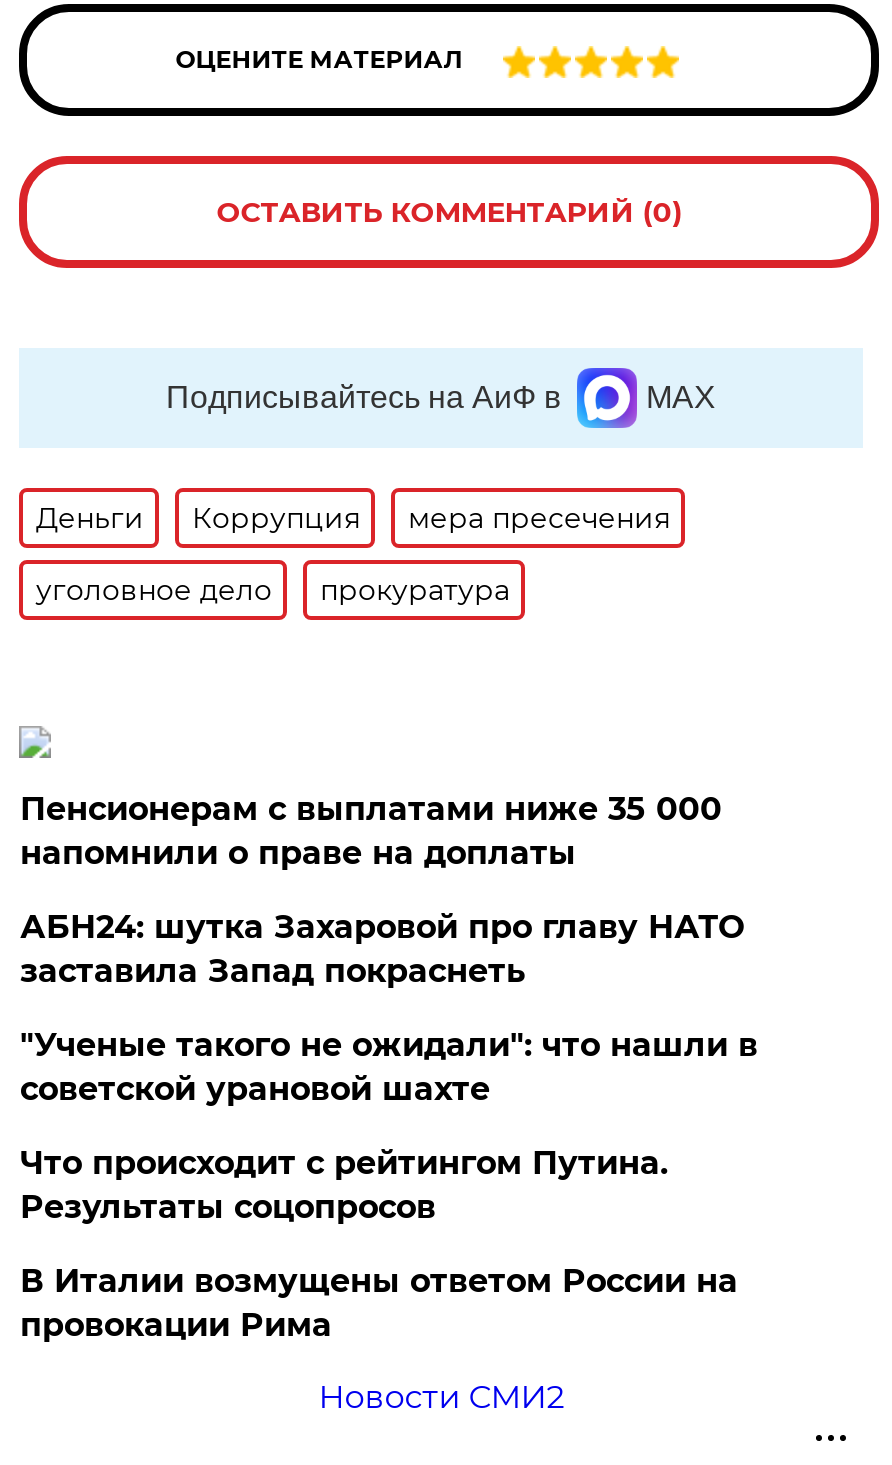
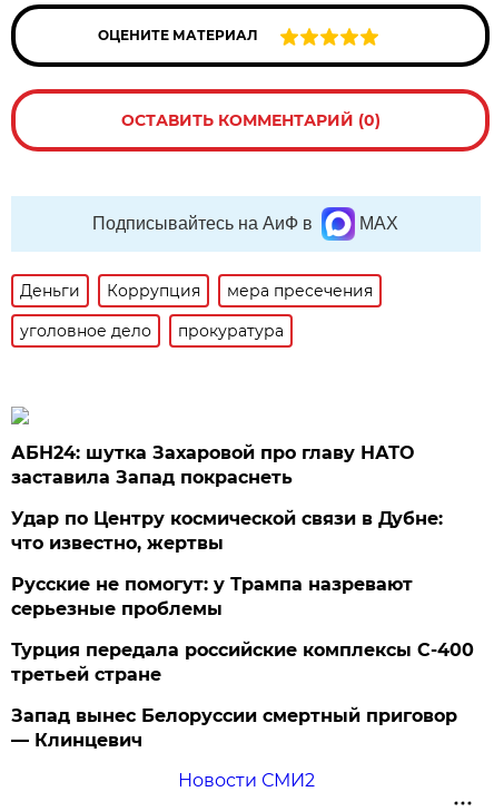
- Пенсионерам с выплатами ниже 35 000
- напомнили о праве на доплаты

moved up: АБН24: шутка Захаровой про главу НАТО | заставила Запад покраснеть

- "Ученые такого не ожидали": что нашли в
- советской урановой шахте
- Что происходит с рейтингом Путина.
- Результаты соцопросов
- В Италии возмущены ответом России на
- провокации Рима
+ Удар по Центру космической связи в Дубне:
+ что известно, жертвы
+ Русские не помогут: у Трампа назревают
+ серьезные проблемы
+ Турция передала российские комплексы С-400
+ третьей стране
+ Запад вынес Белоруссии смертный приговор
+ — Клинцевич
